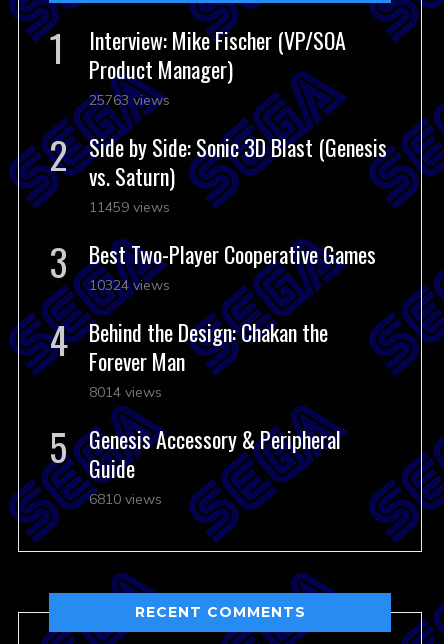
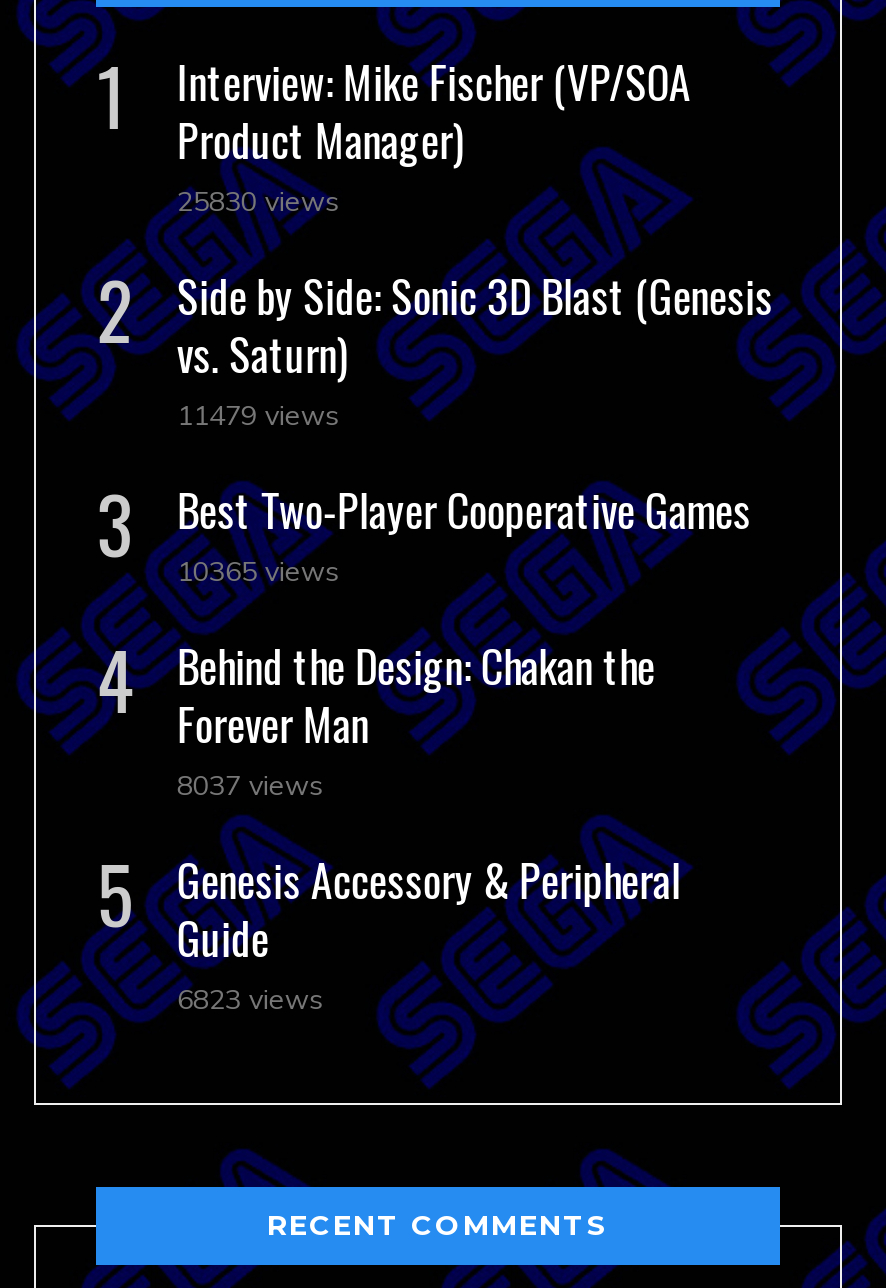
- 25763 views
+ 25830 views

- 11459 views
+ 11479 views

- 10324 views
+ 10365 views

- 8014 views
+ 8037 views

- 6810 views
+ 6823 views
